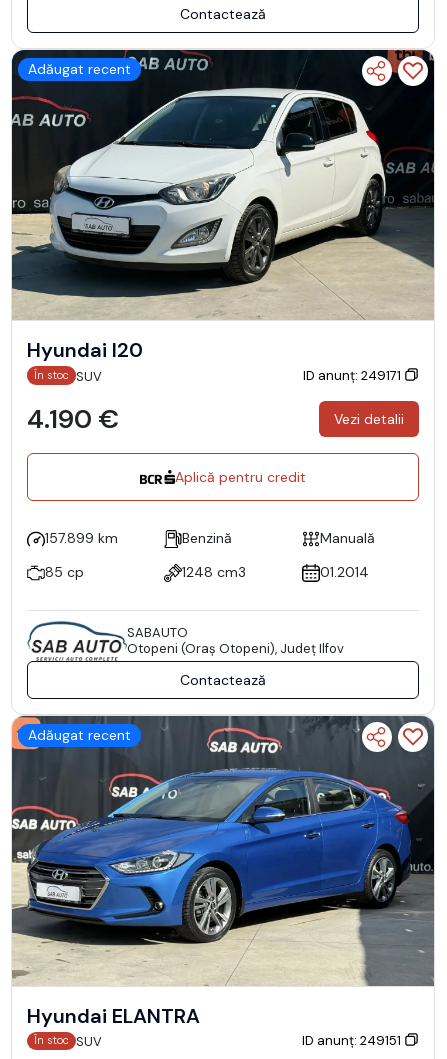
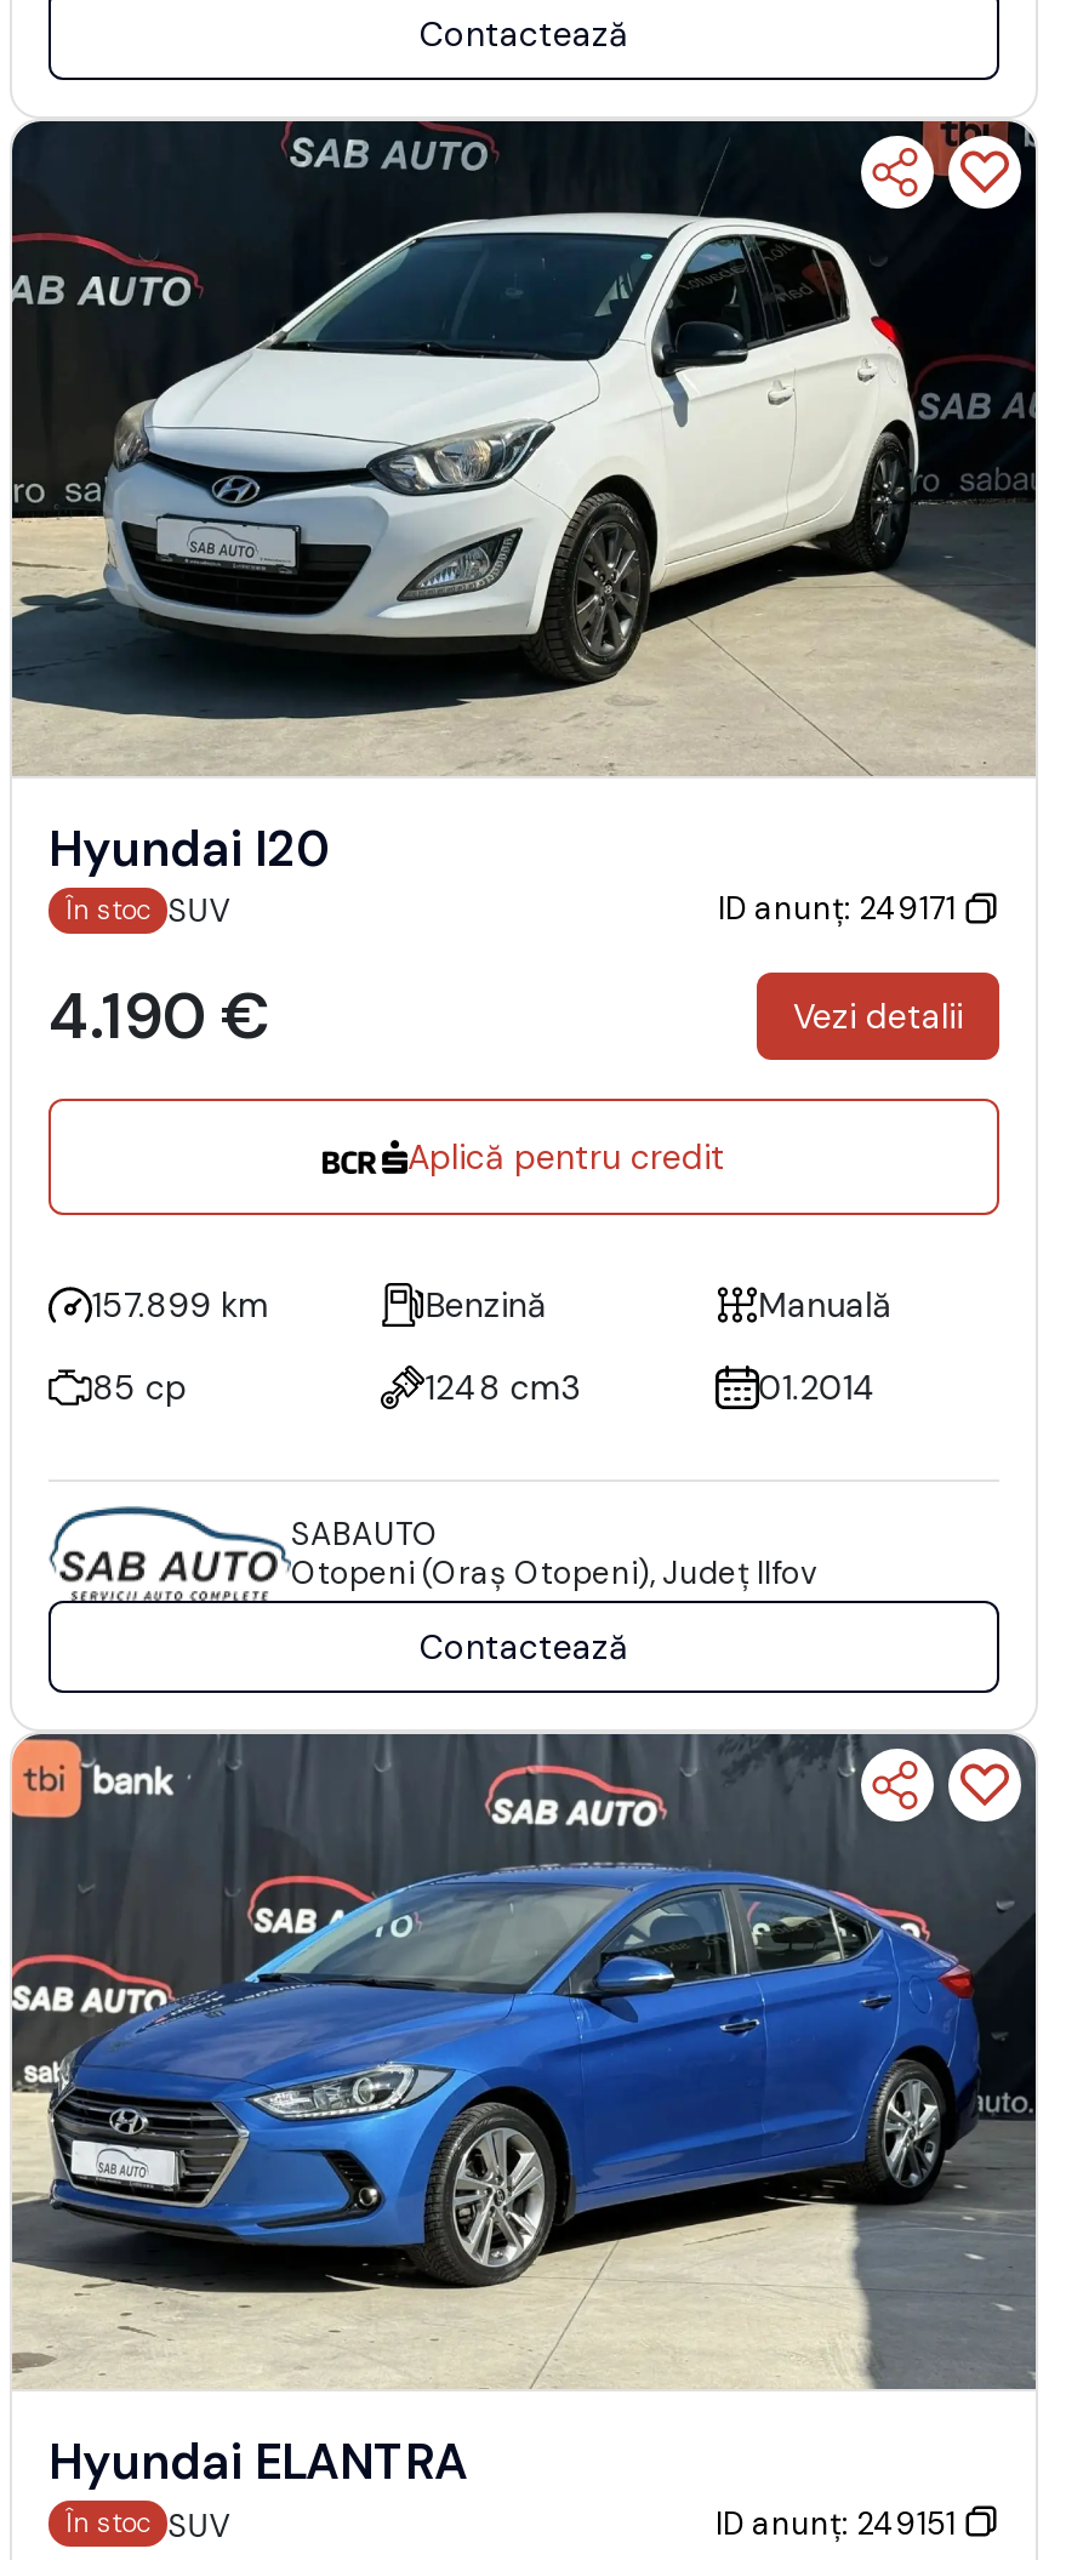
- Adăugat recent

- Adăugat recent
